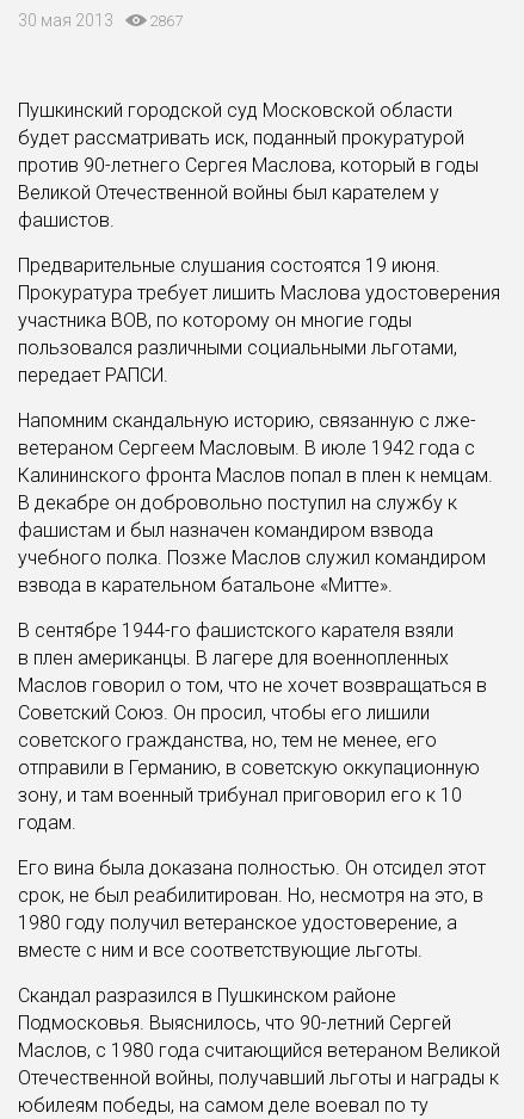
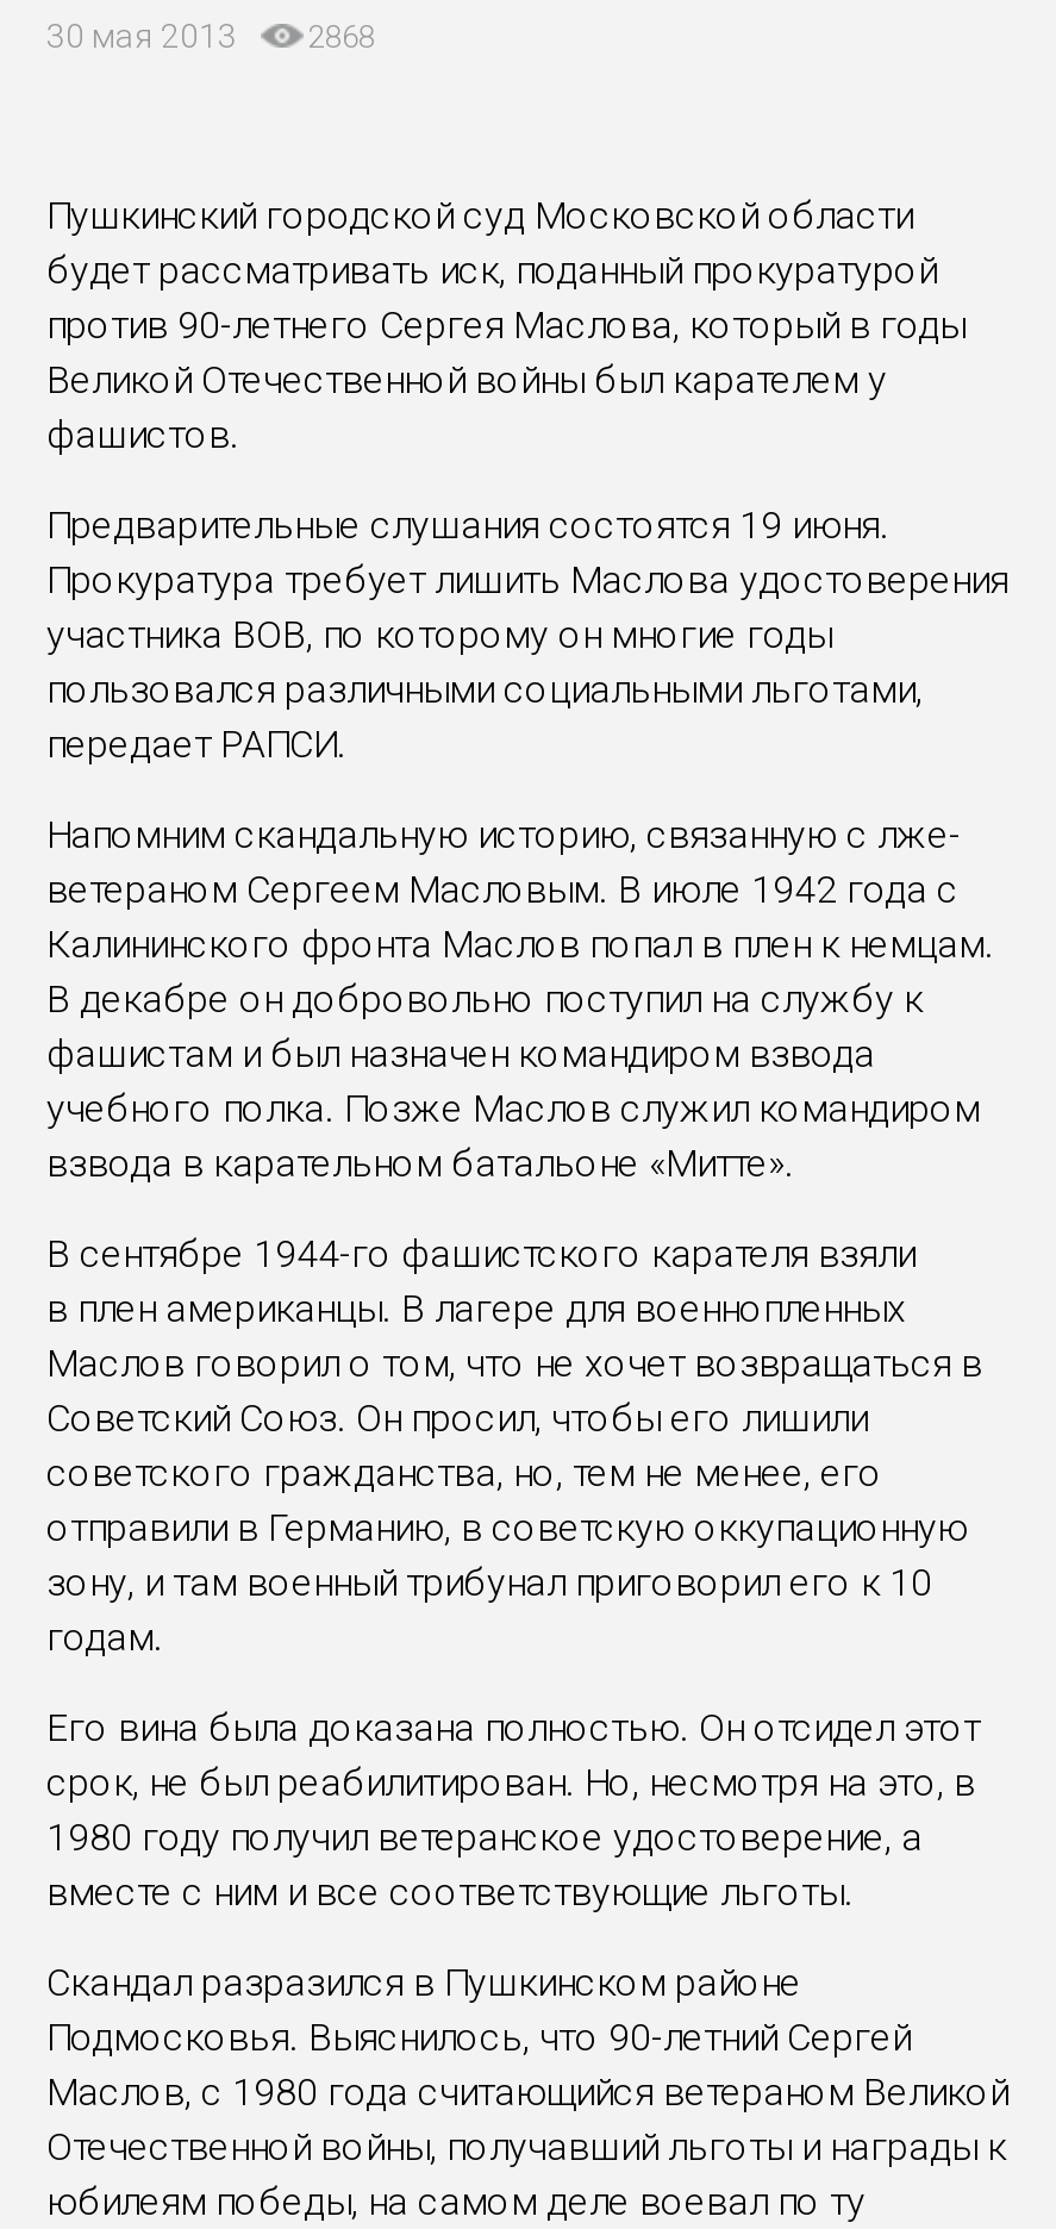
- 30 мая 2013 2867
+ 30 мая 2013 2868
